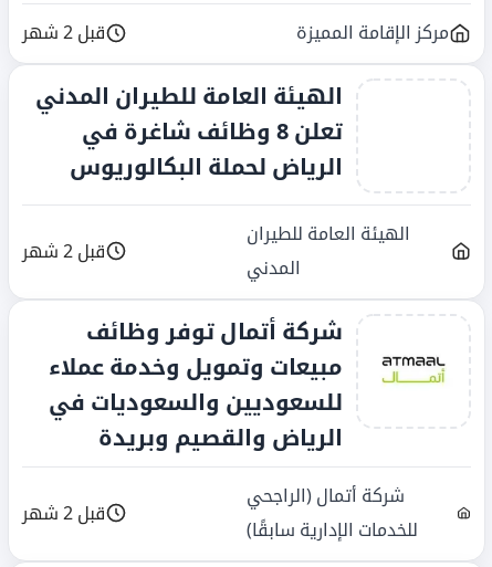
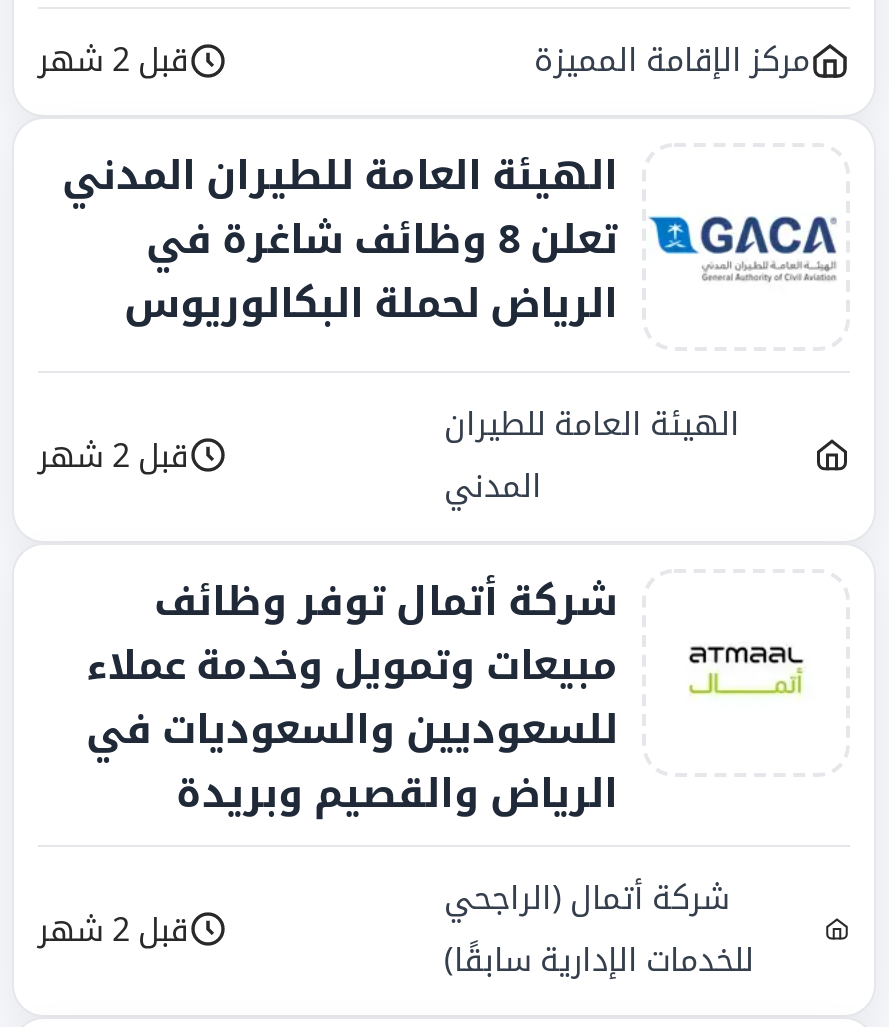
+ [image]
